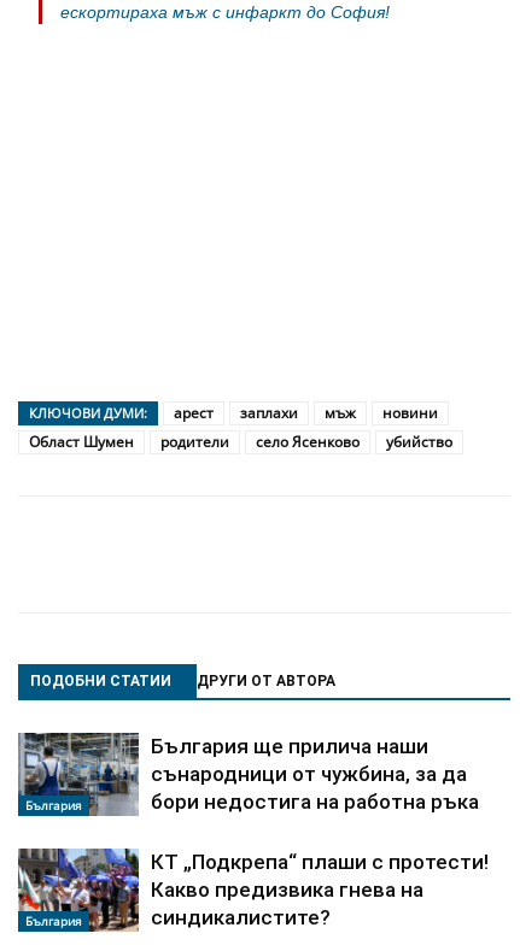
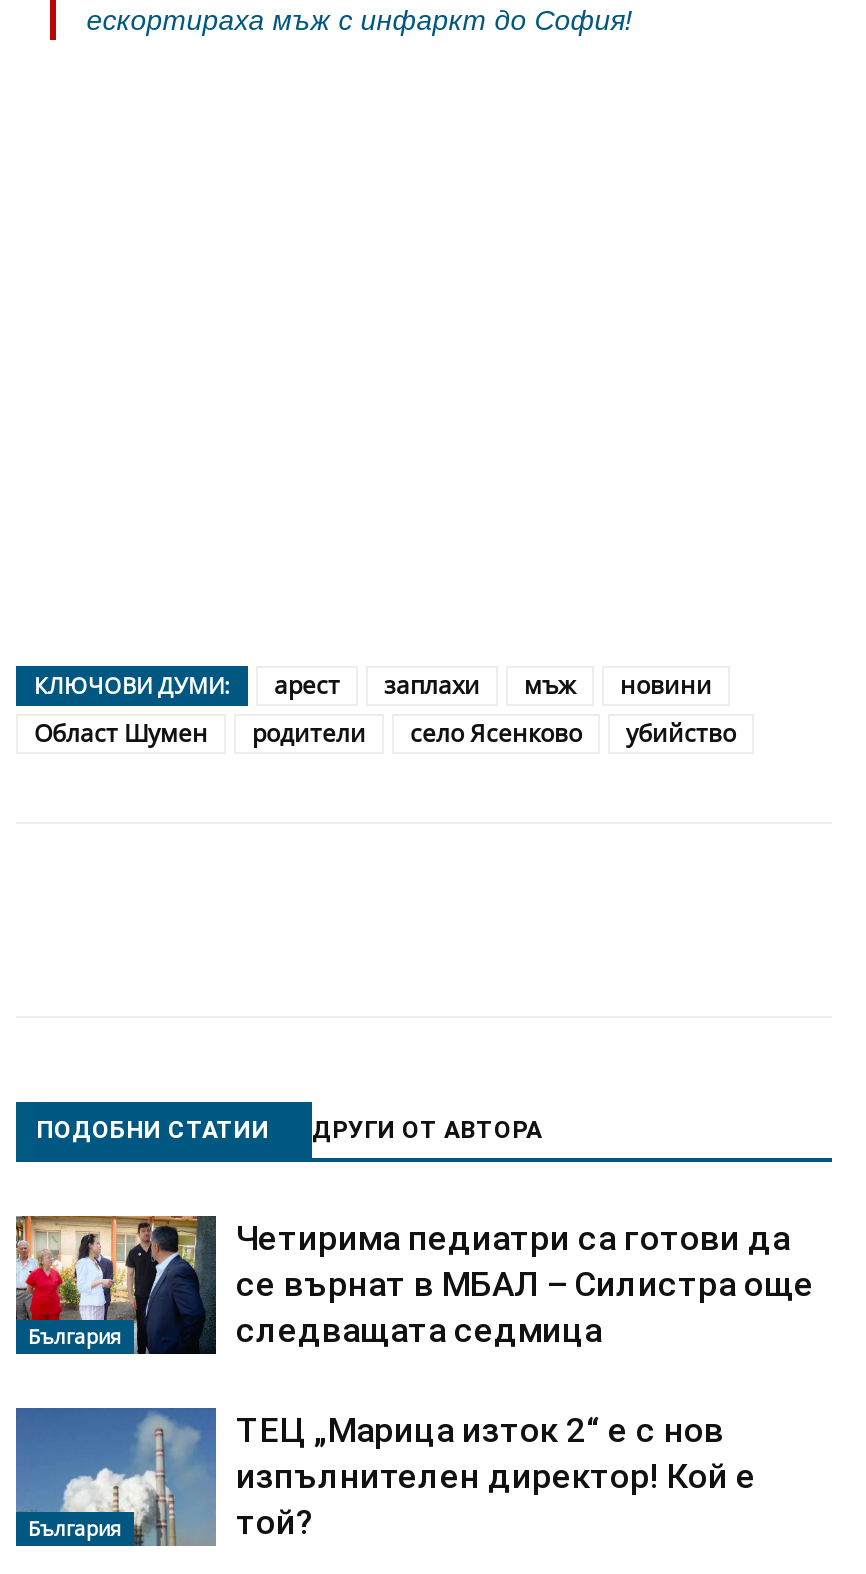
- [image]
- България ще прилича наши
- сънародници от чужбина, за да
- бори недостига на работна ръка
+ [image]
+ Четирима педиатри са готови да
+ се върнат в МБАЛ – Силистра още
+ следващата седмица

- [image]
- КТ „Подкрепа“ плаши с протести!
- Какво предизвика гнева на
- синдикалистите?
+ [image]
+ ТЕЦ „Марица изток 2“ е с нов
+ изпълнителен директор! Кой е
+ той?
